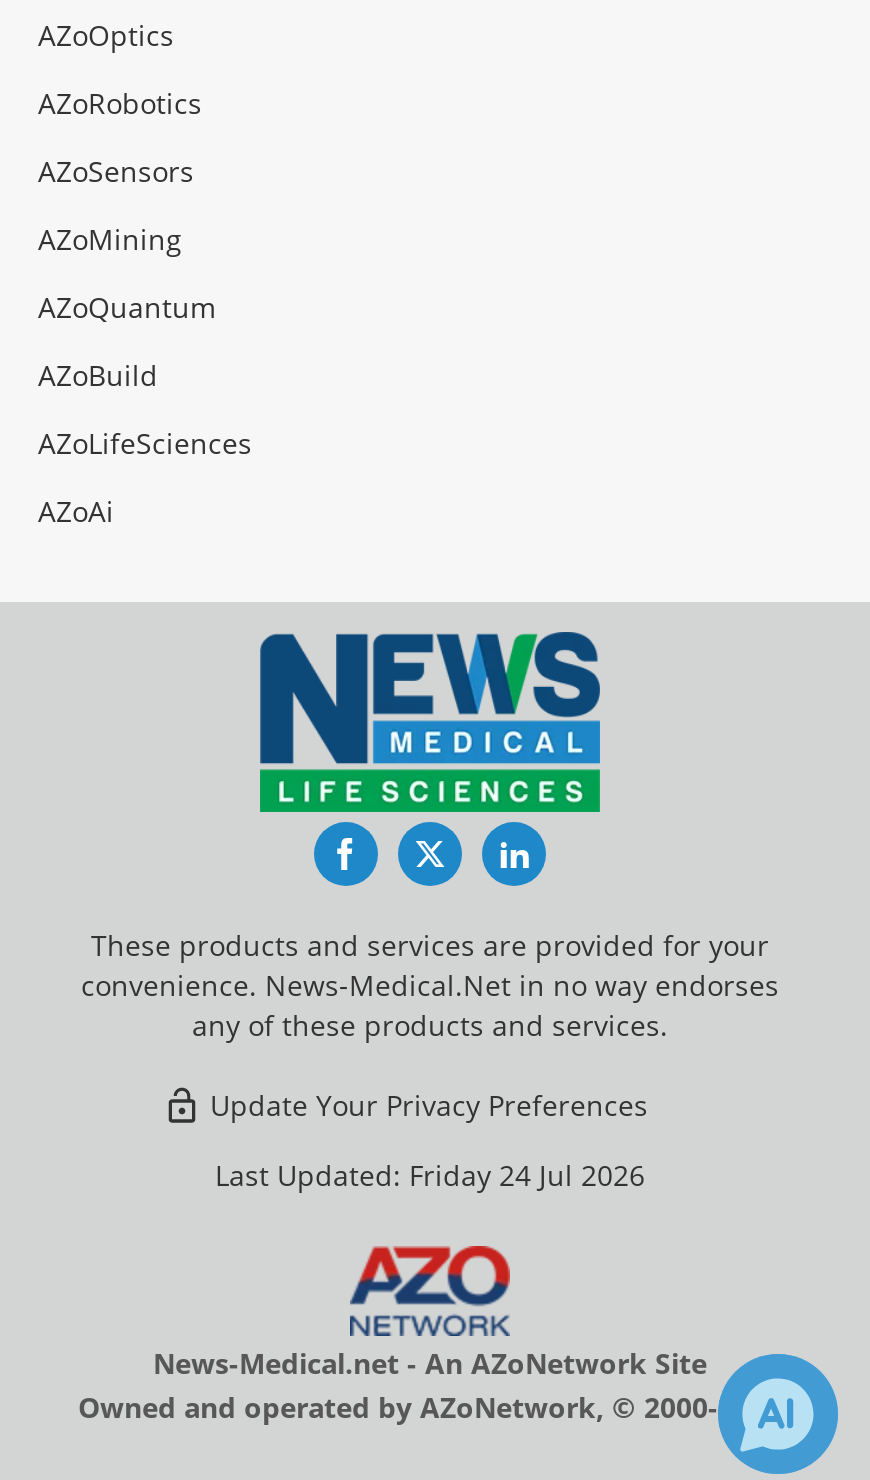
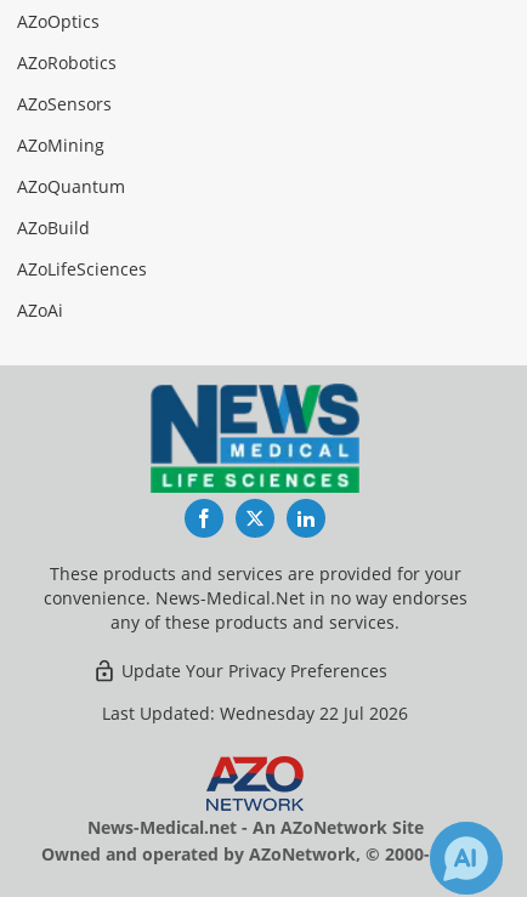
- Last Updated: Friday 24 Jul 2026
+ Last Updated: Wednesday 22 Jul 2026
